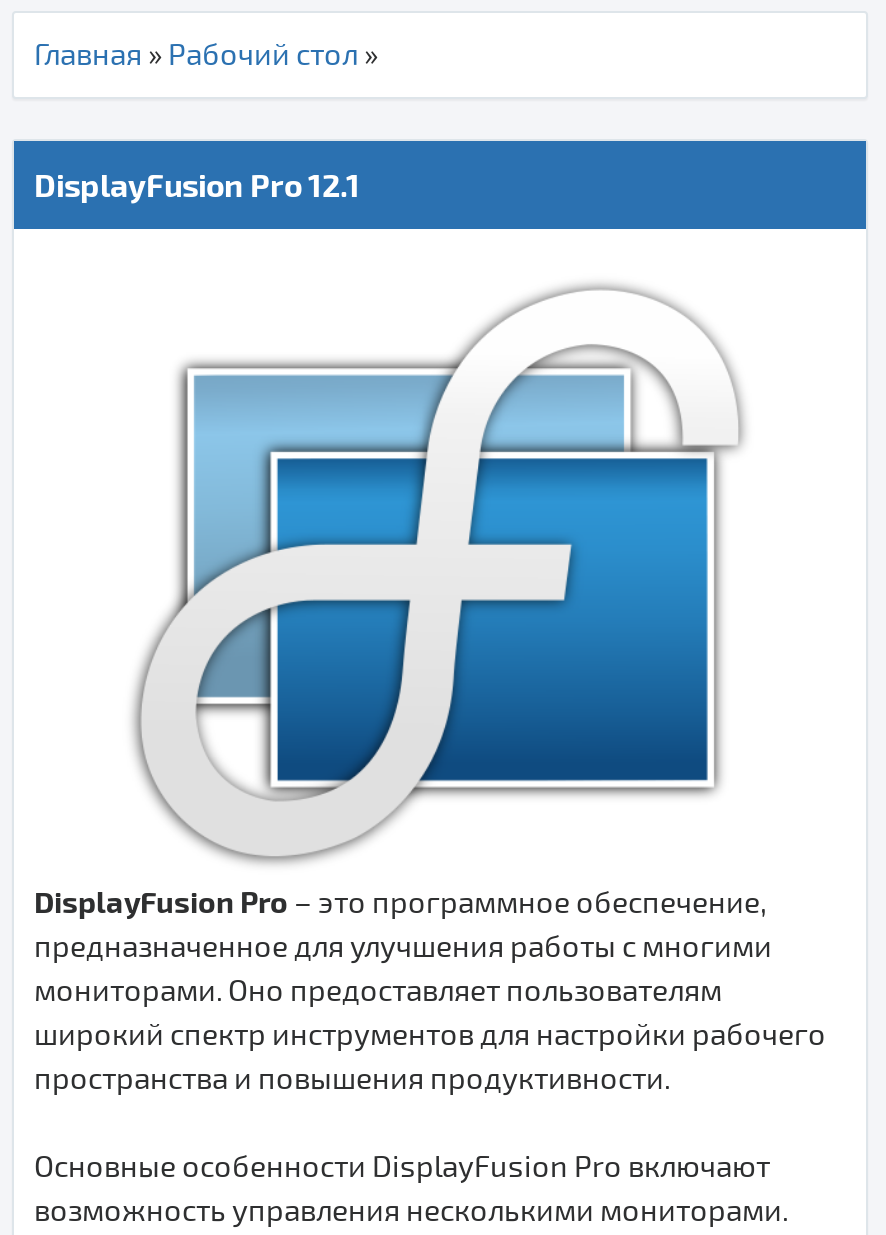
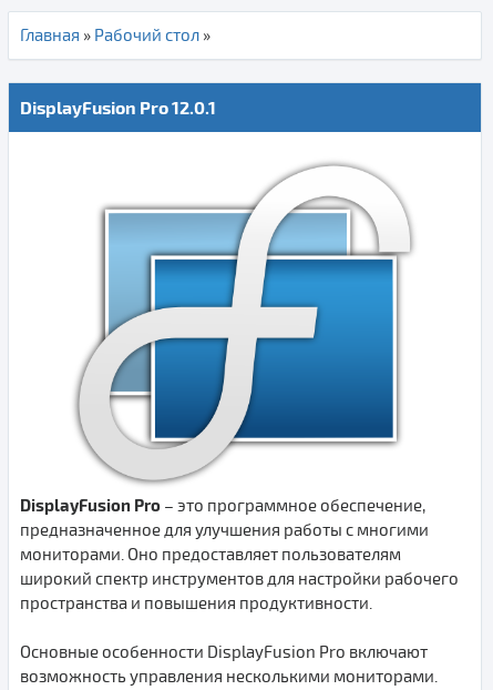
- DisplayFusion Pro 12.1
+ DisplayFusion Pro 12.0.1
